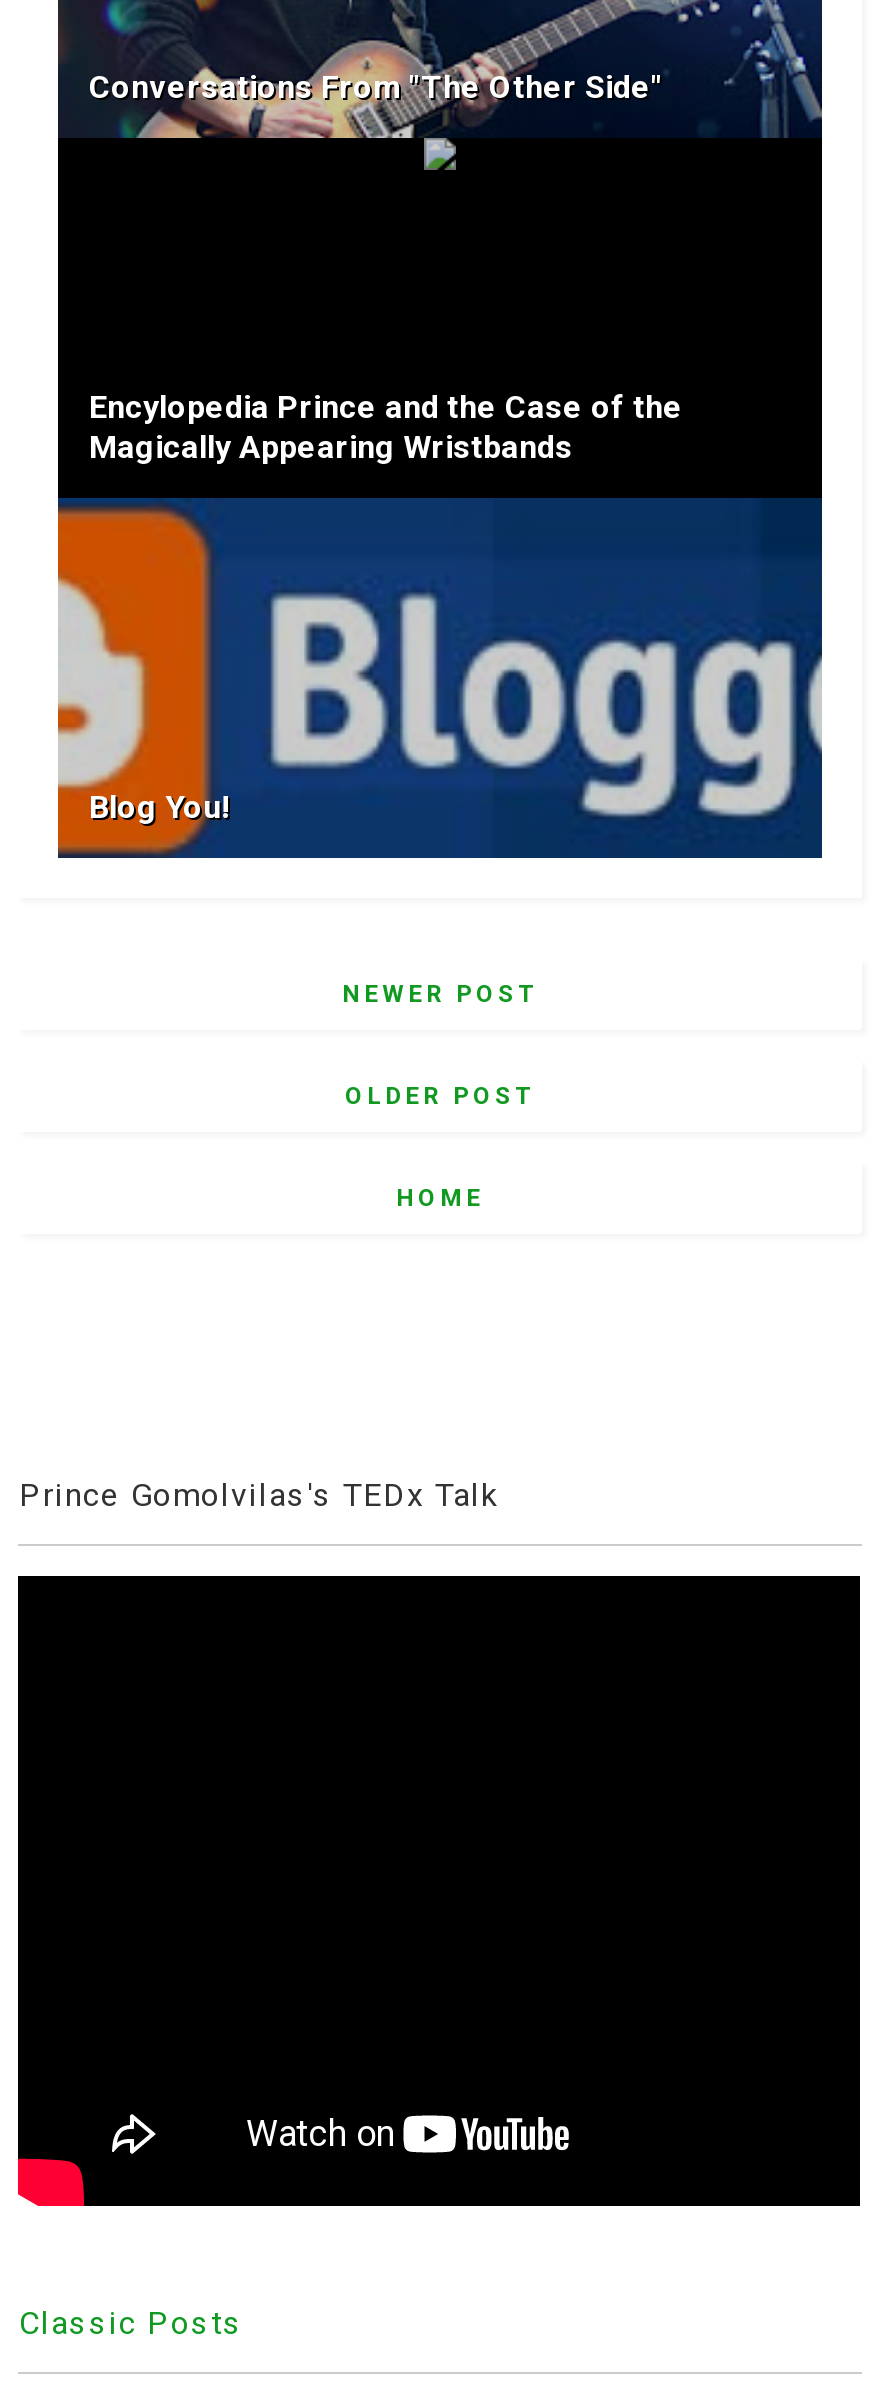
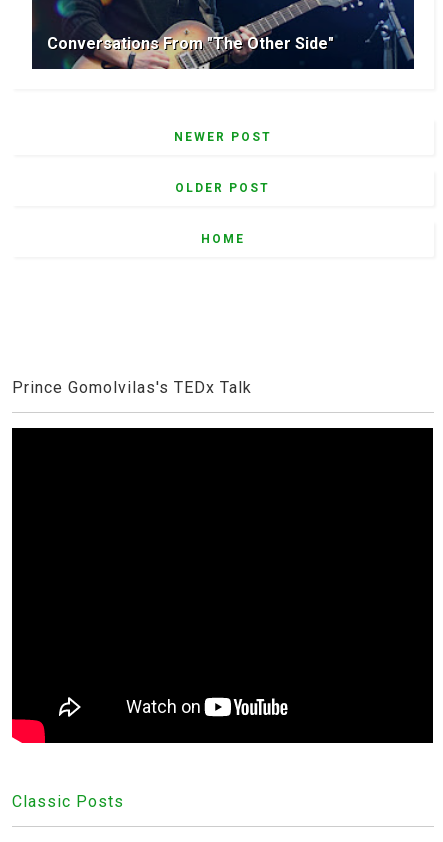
- [image]
- Encylopedia Prince and the Case of the
- Magically Appearing Wristbands

- Blog You!
